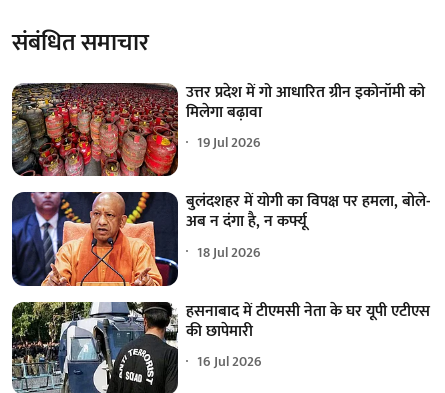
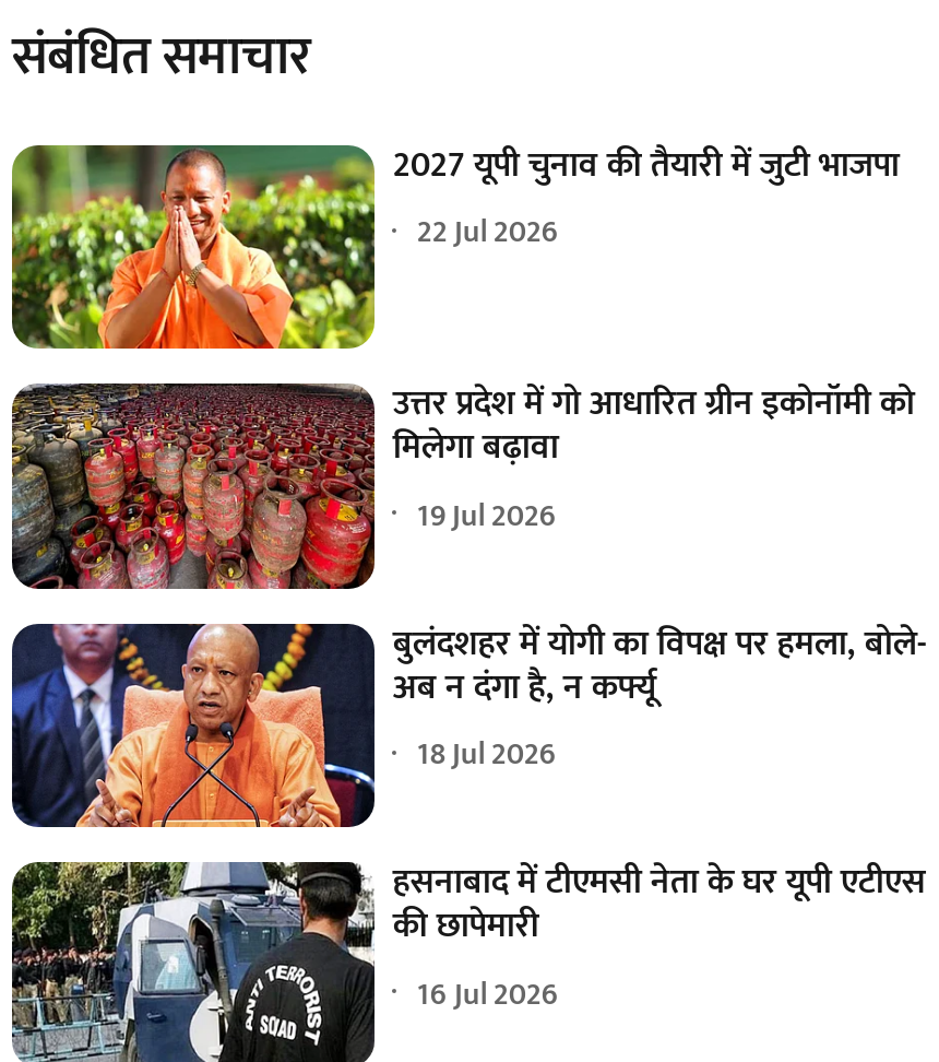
+ [image]
+ 2027 यूपी चुनाव की तैयारी में जुटी भाजपा
+ 22 Jul 2026
